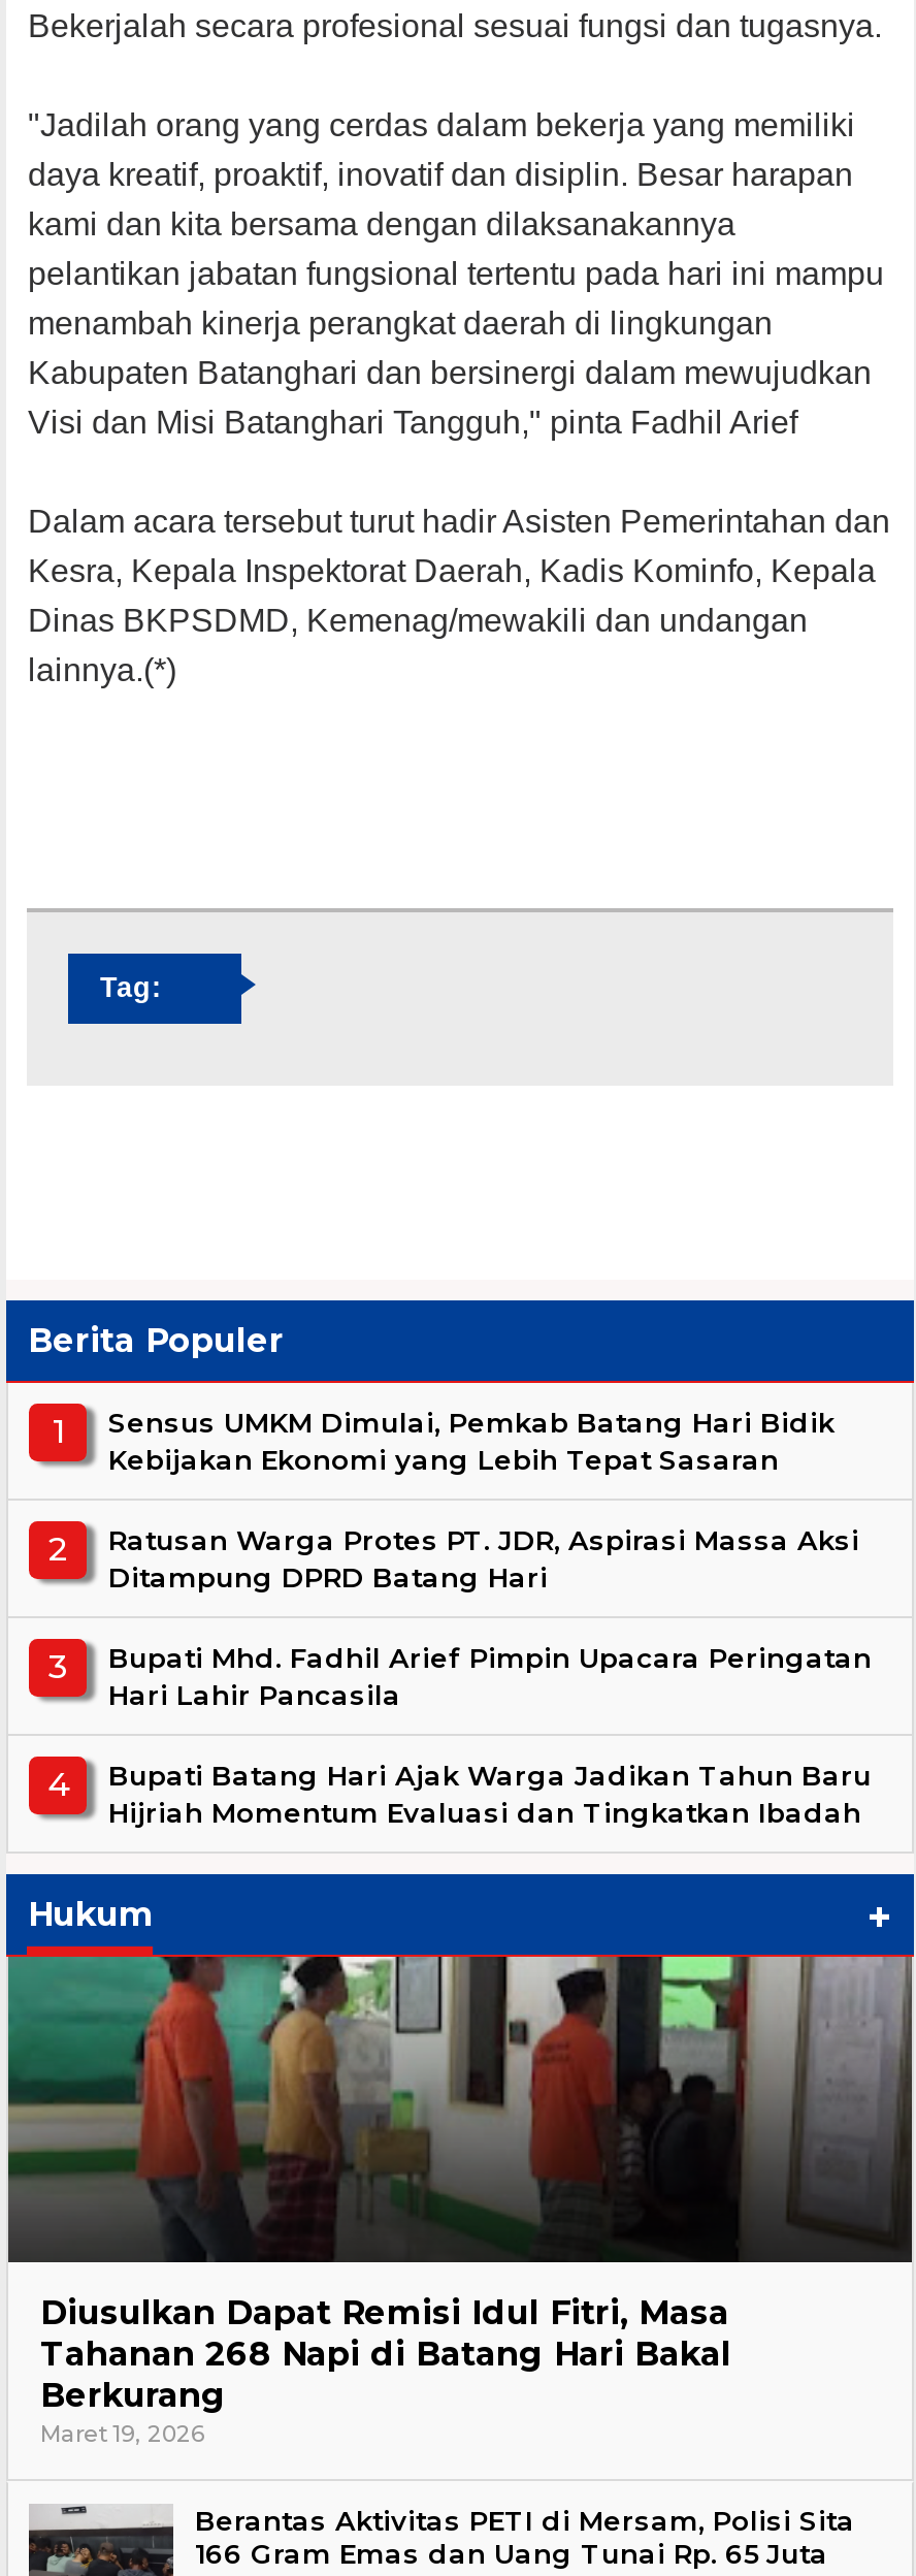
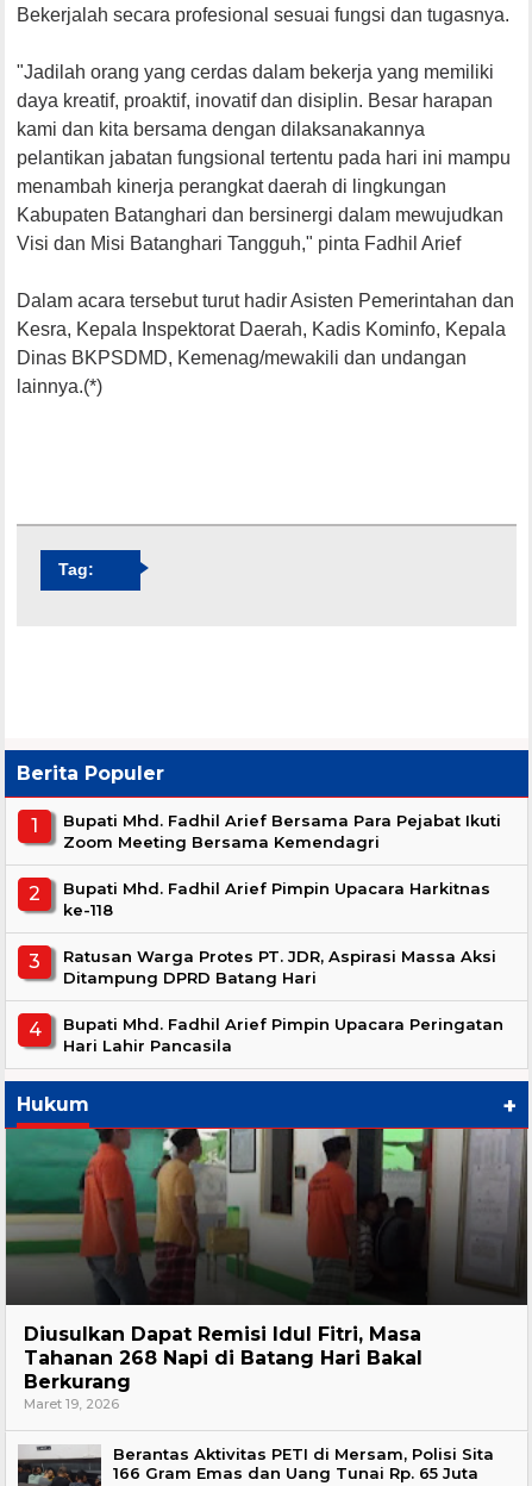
- Sensus UMKM Dimulai, Pemkab Batang Hari Bidik
- Kebijakan Ekonomi yang Lebih Tepat Sasaran
+ Bupati Mhd. Fadhil Arief Bersama Para Pejabat Ikuti
+ Zoom Meeting Bersama Kemendagri
+ Bupati Mhd. Fadhil Arief Pimpin Upacara Harkitnas
+ ke-118

moved down: Ratusan Warga Protes PT. JDR, Aspirasi Massa Aksi | Ditampung DPRD Batang Hari | Bupati Mhd. Fadhil Arief Pimpin Upacara Peringatan | Hari Lahir Pancasila

- Bupati Batang Hari Ajak Warga Jadikan Tahun Baru
- Hijriah Momentum Evaluasi dan Tingkatkan Ibadah
